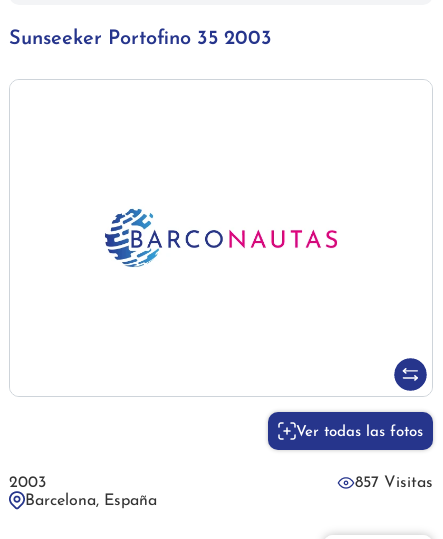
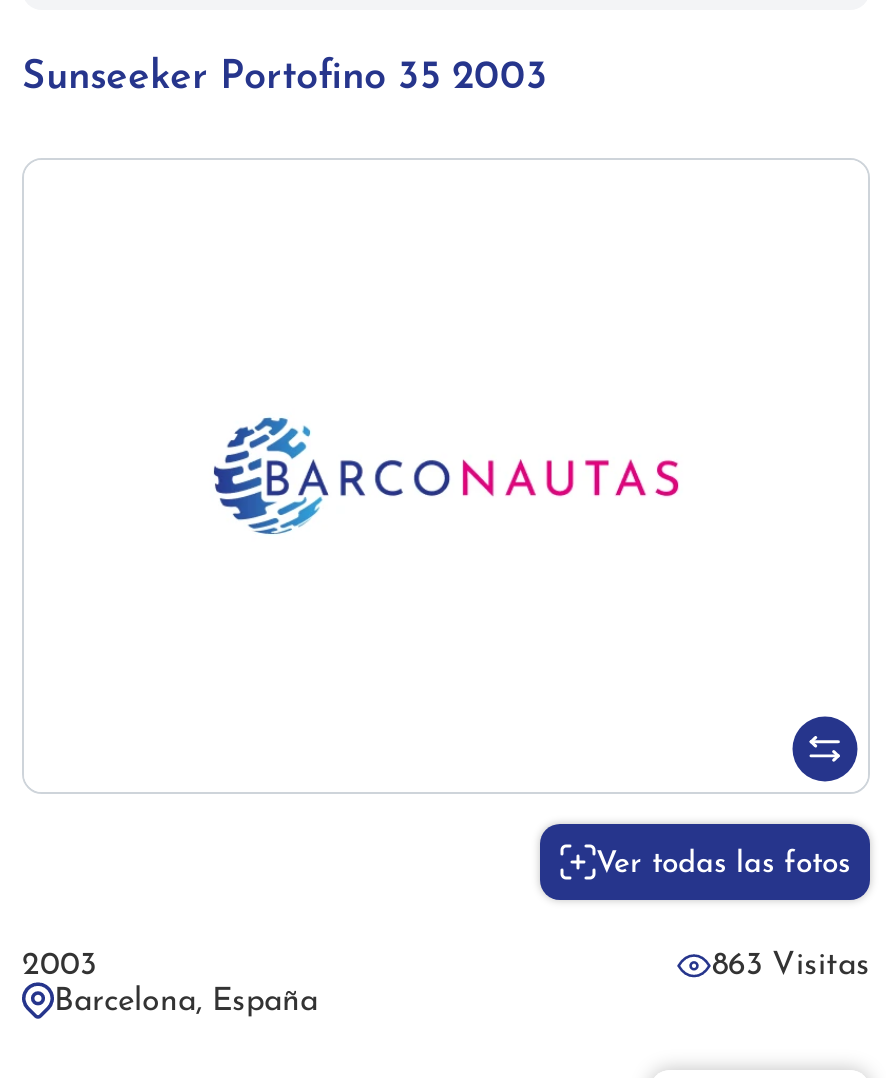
- 857 Visitas
+ 863 Visitas
